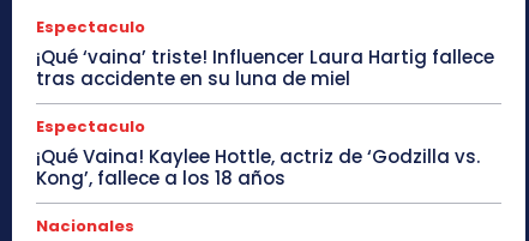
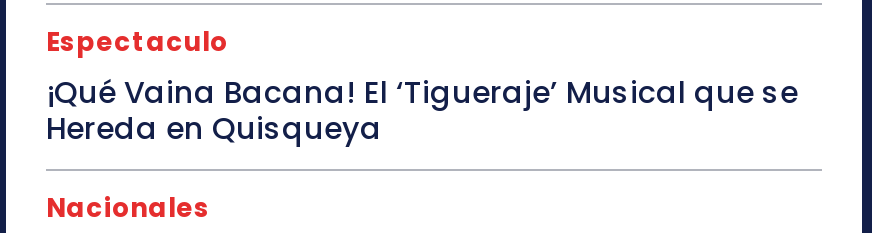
- ¡Qué ‘vaina’ triste! Influencer Laura Hartig fallece
- tras accidente en su luna de miel
- Espectaculo
- ¡Qué Vaina! Kaylee Hottle, actriz de ‘Godzilla vs.
- Kong’, fallece a los 18 años
+ ¡Qué Vaina Bacana! El ‘Tigueraje’ Musical que se
+ Hereda en Quisqueya
